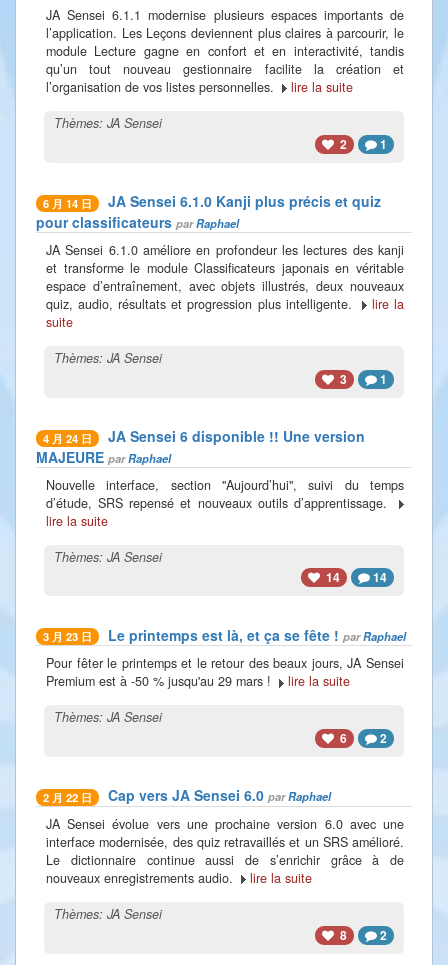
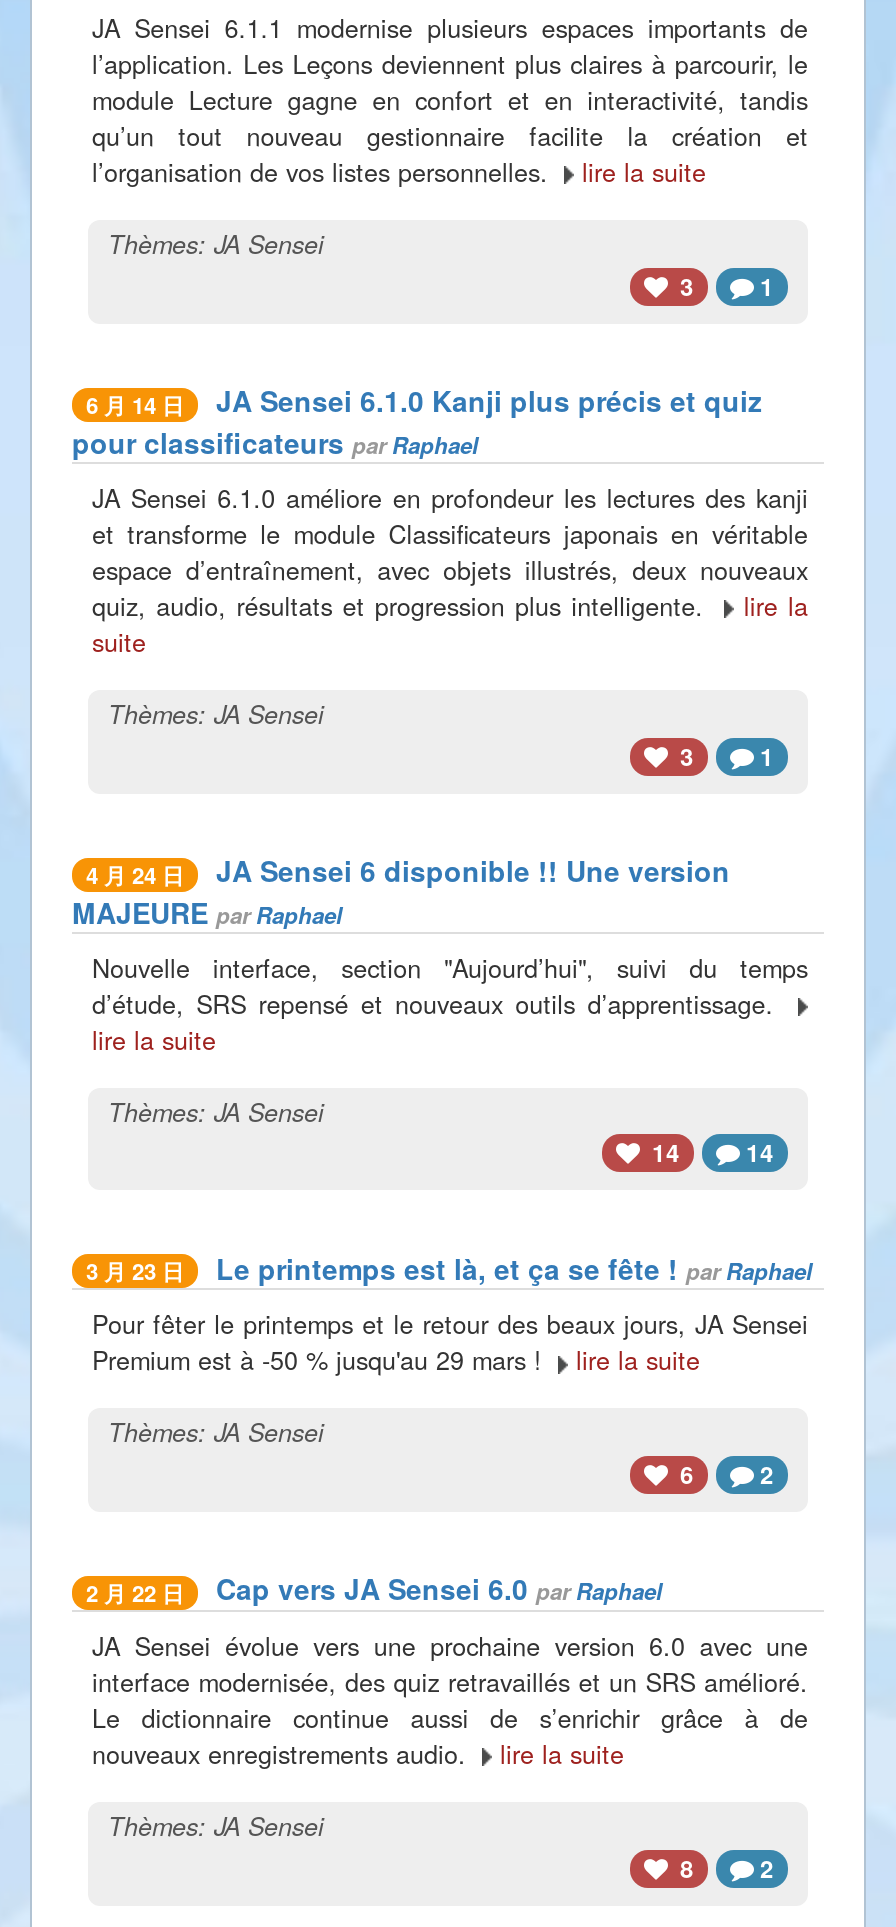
- 2 1
+ 3 1
